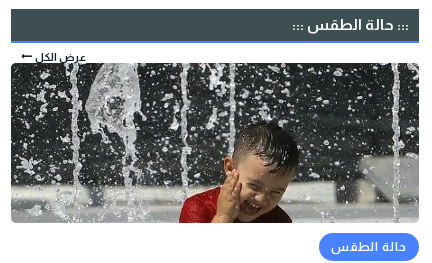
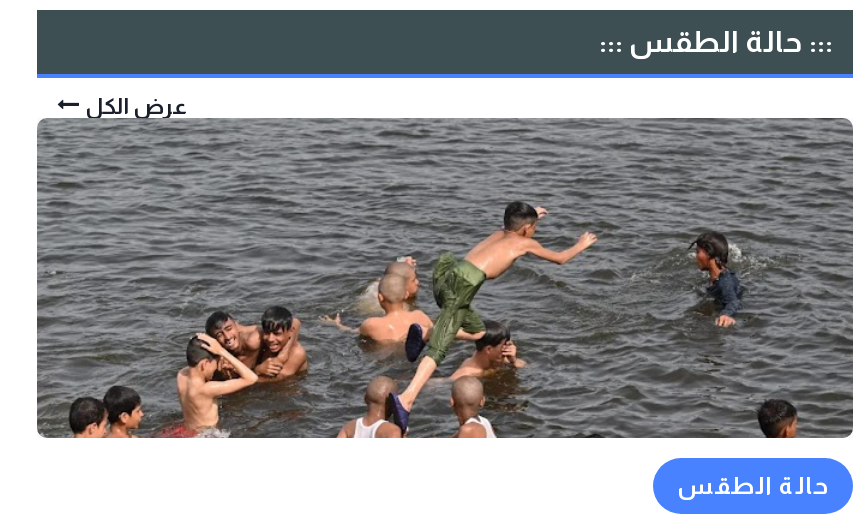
- [image]
+ [image]
